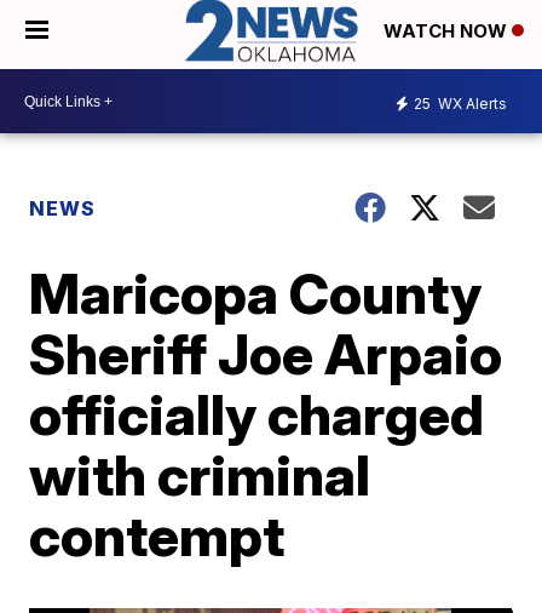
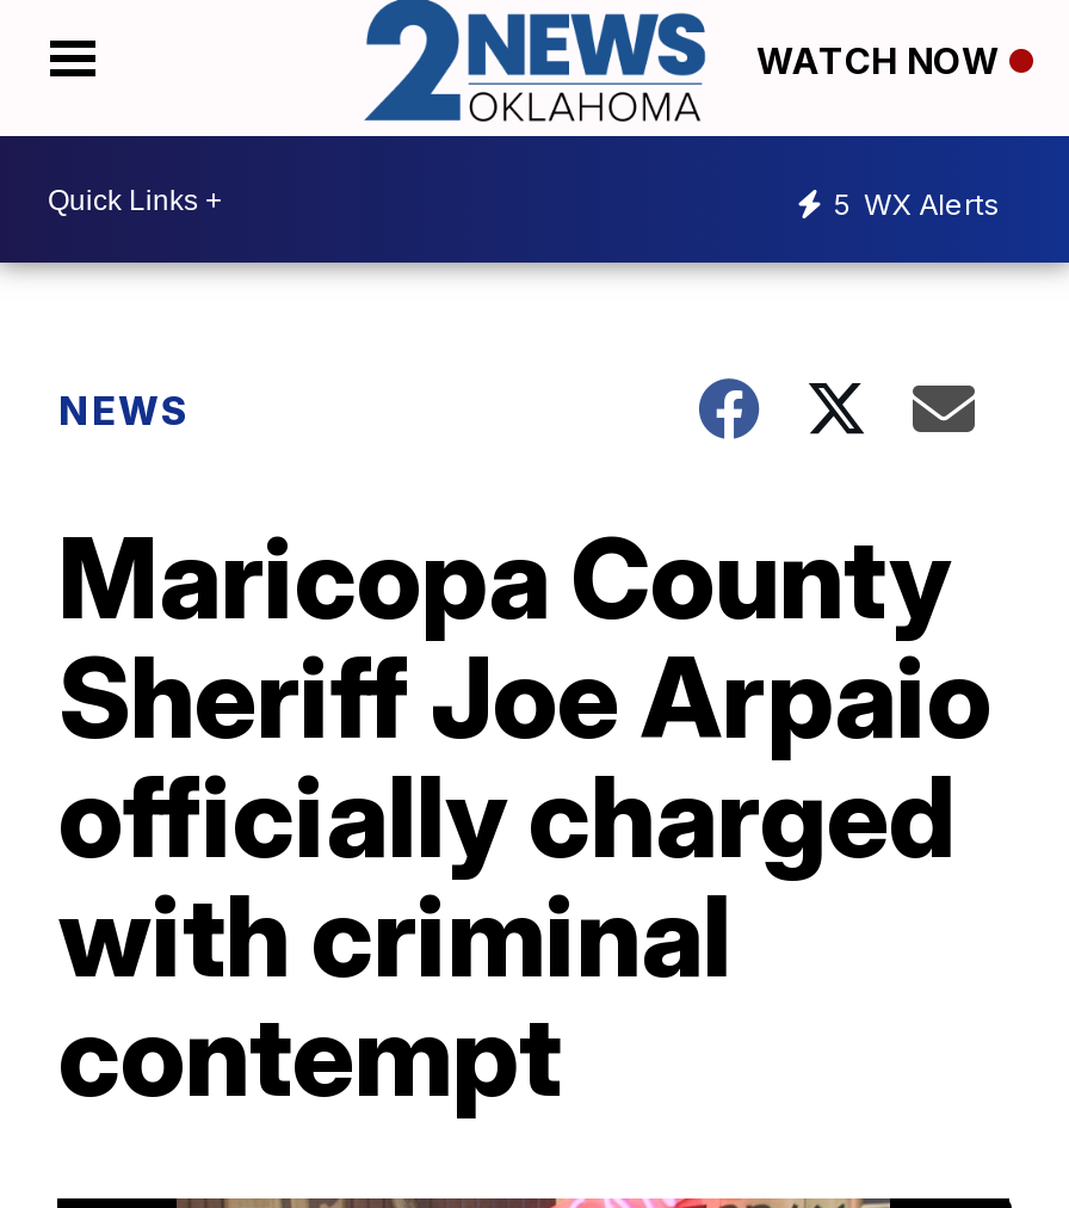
- 25 WX Alerts
+ 5 WX Alerts
